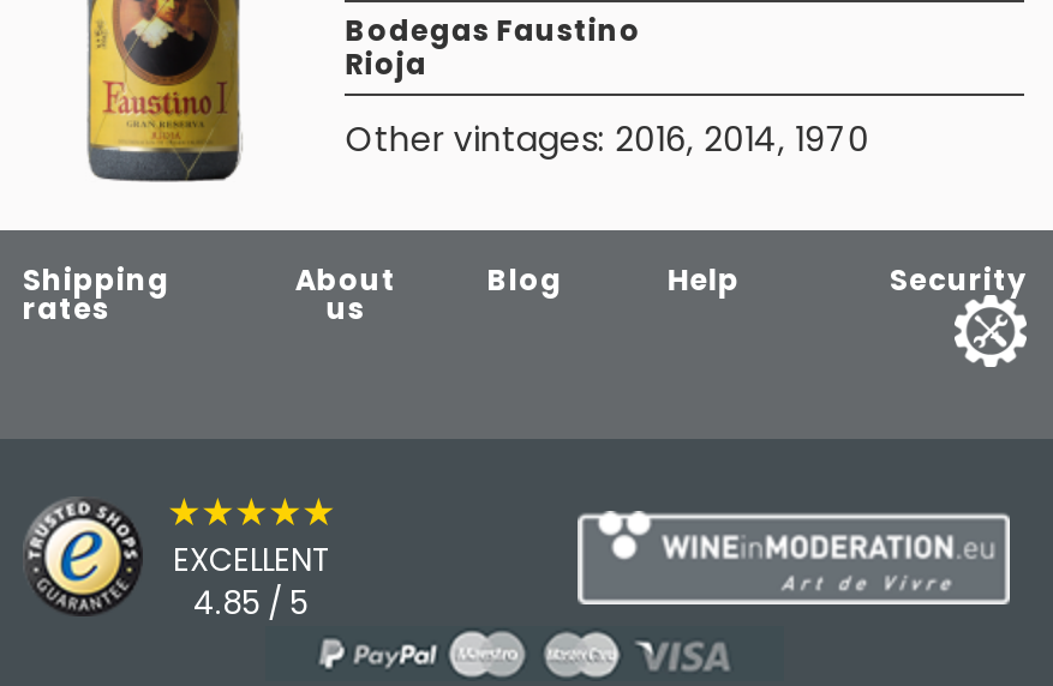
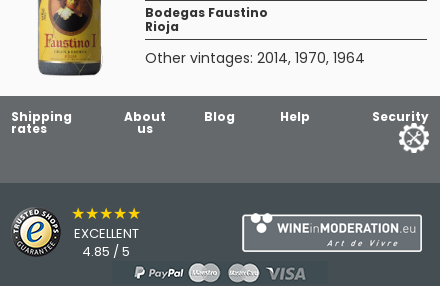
- Other vintages: 2016, 2014, 1970
+ Other vintages: 2014, 1970, 1964
